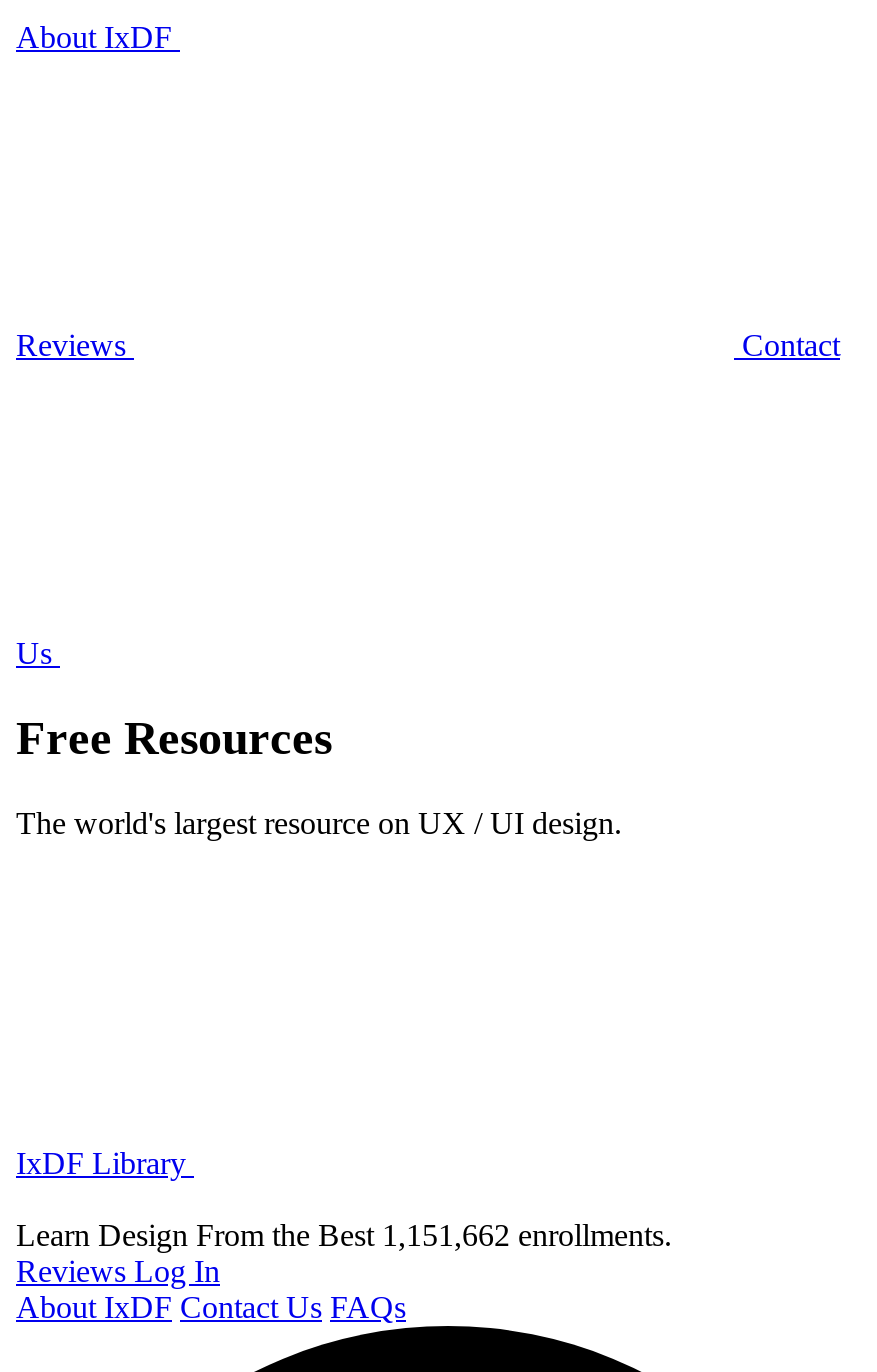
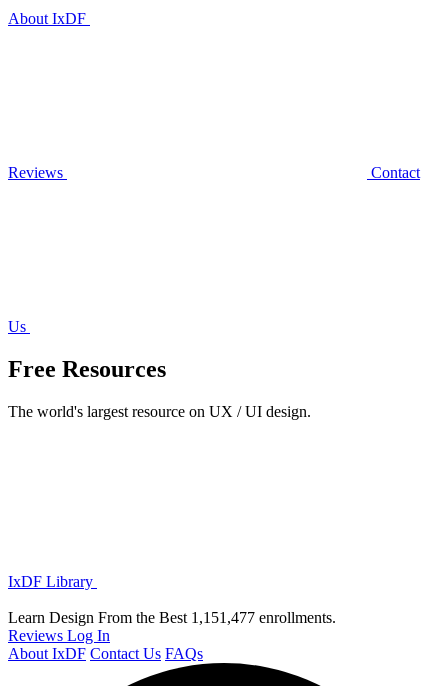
- Learn Design From the Best 1,151,662 enrollments.
+ Learn Design From the Best 1,151,477 enrollments.
